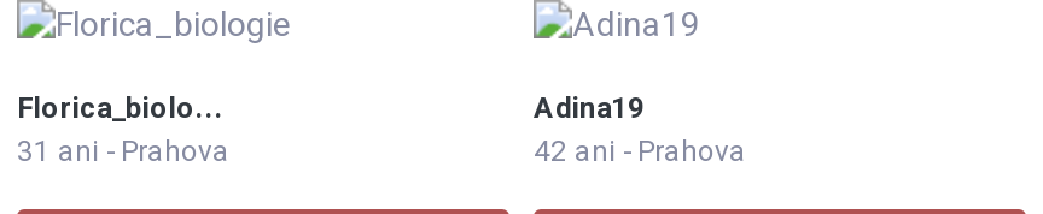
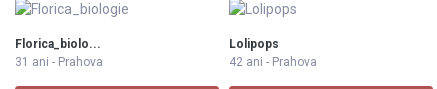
- Adina19
+ Lolipops
